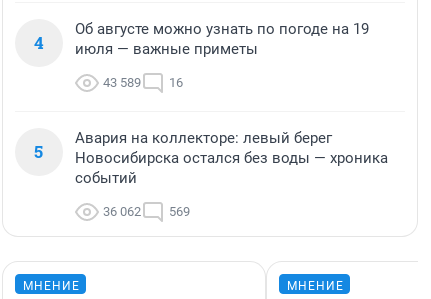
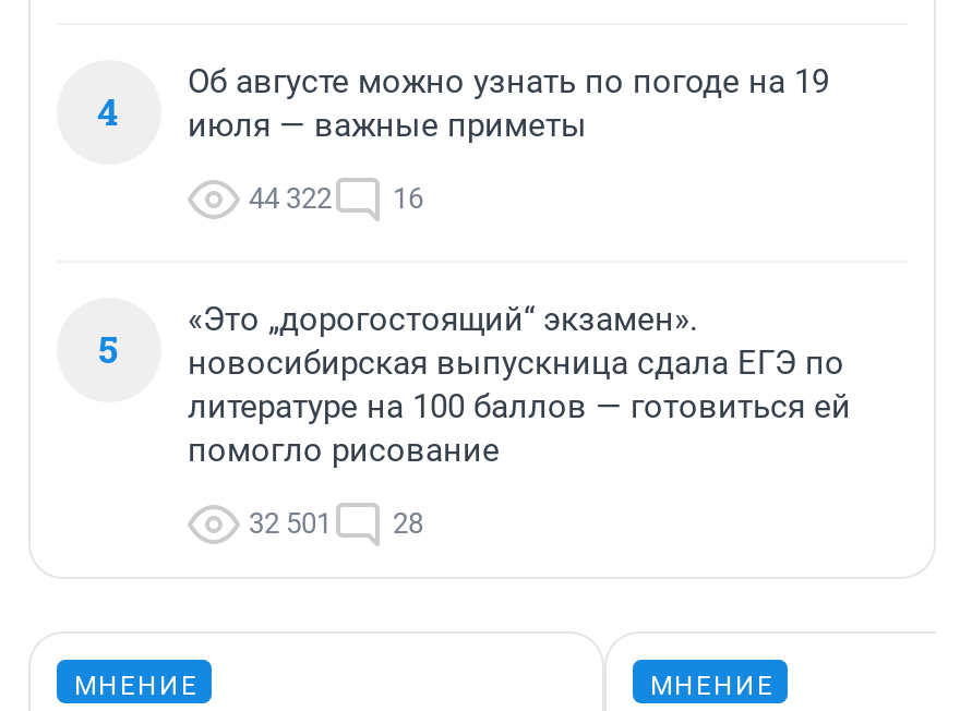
- 43 589 16
+ 44 322 16

- Авария на коллекторе: левый берег
- Новосибирска остался без воды — хроника
- событий
+ «Это „дорогостоящий“ экзамен».
+ новосибирская выпускница сдала ЕГЭ по
+ литературе на 100 баллов — готовиться ей
+ помогло рисование

- 36 062
- 569
+ 32 501
+ 28
